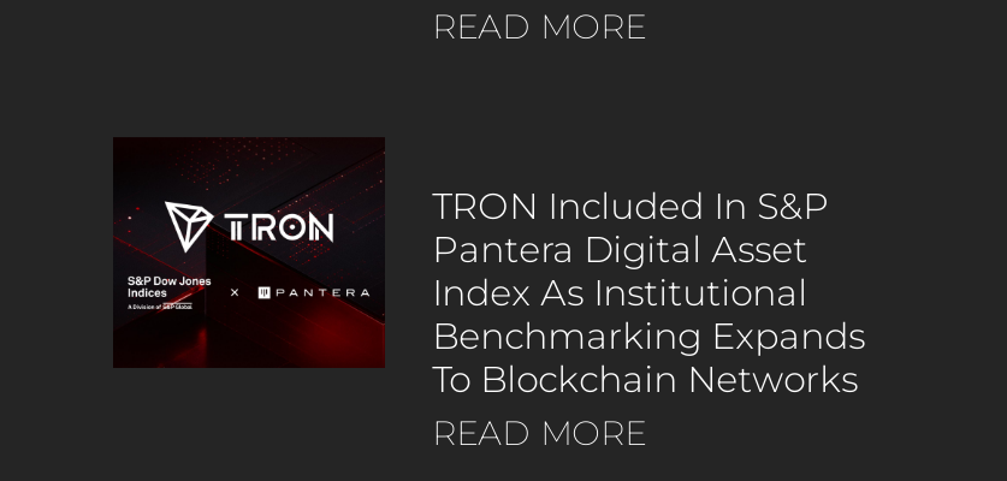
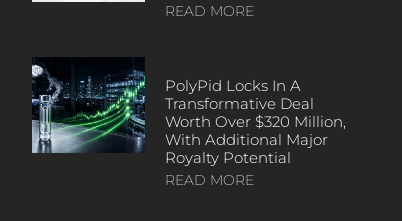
- [image]
- TRON Included In S&P
- Pantera Digital Asset
- Index As Institutional
- Benchmarking Expands
- To Blockchain Networks
+ [image]
+ PolyPid Locks In A
+ Transformative Deal
+ Worth Over $320 Million,
+ With Additional Major
+ Royalty Potential
